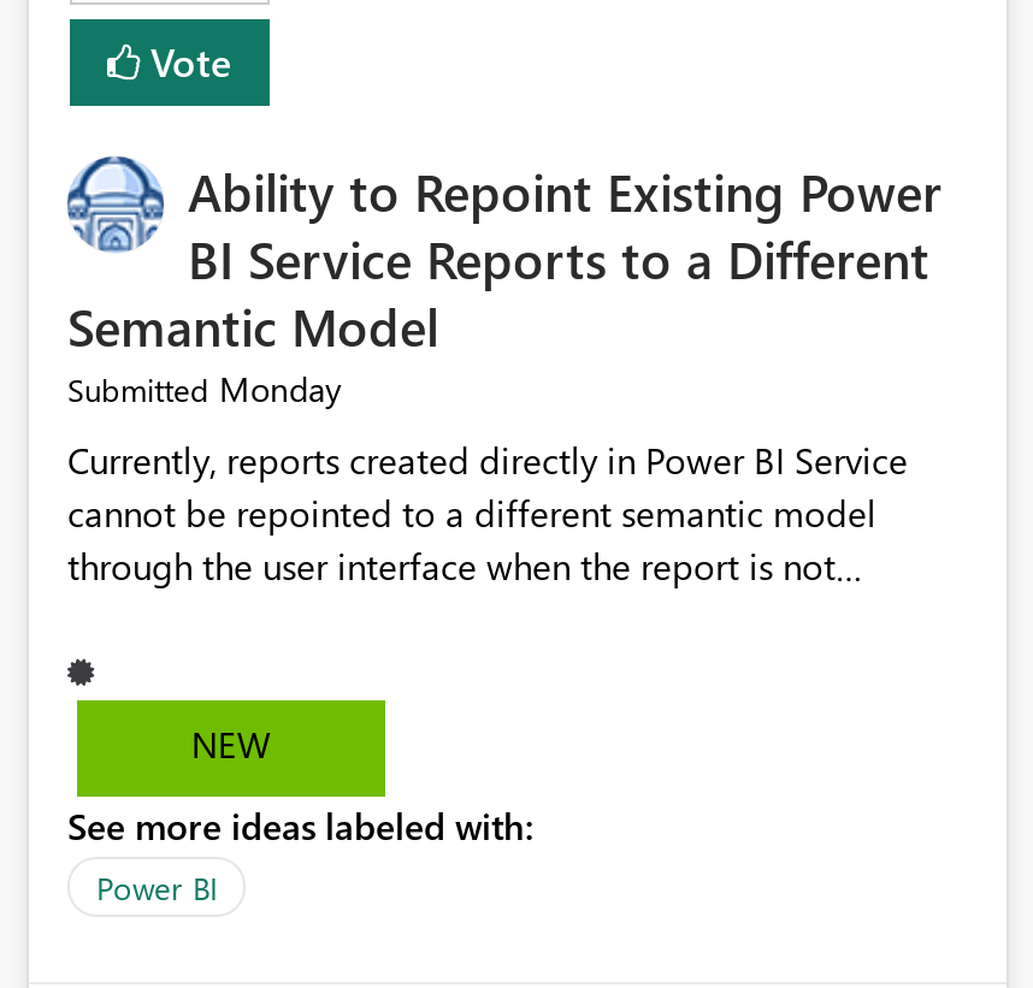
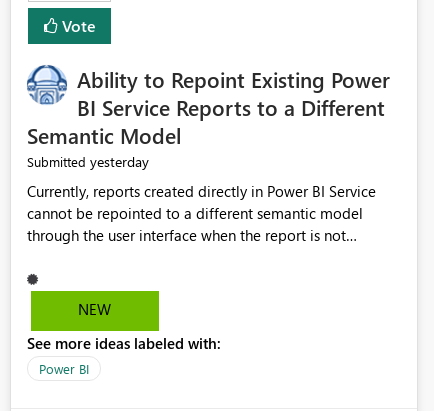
- Submitted Monday
+ Submitted yesterday
